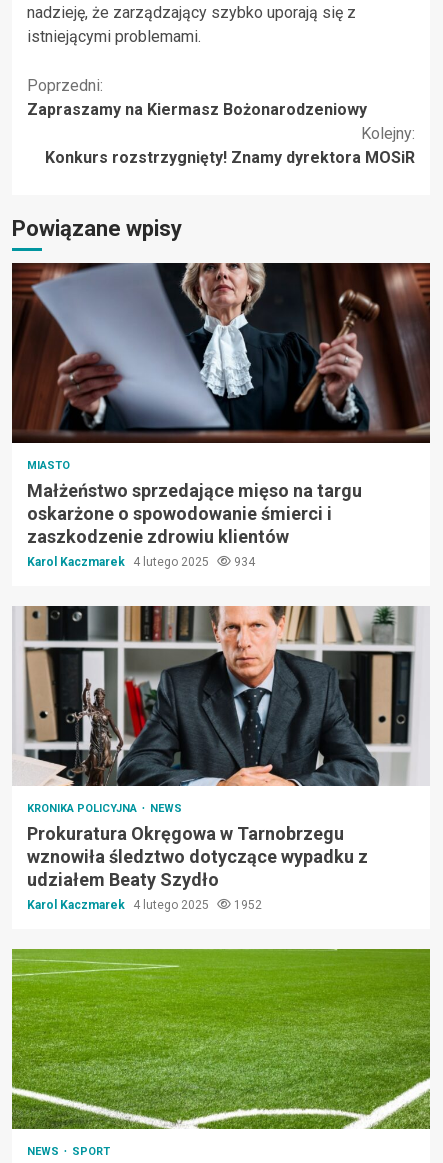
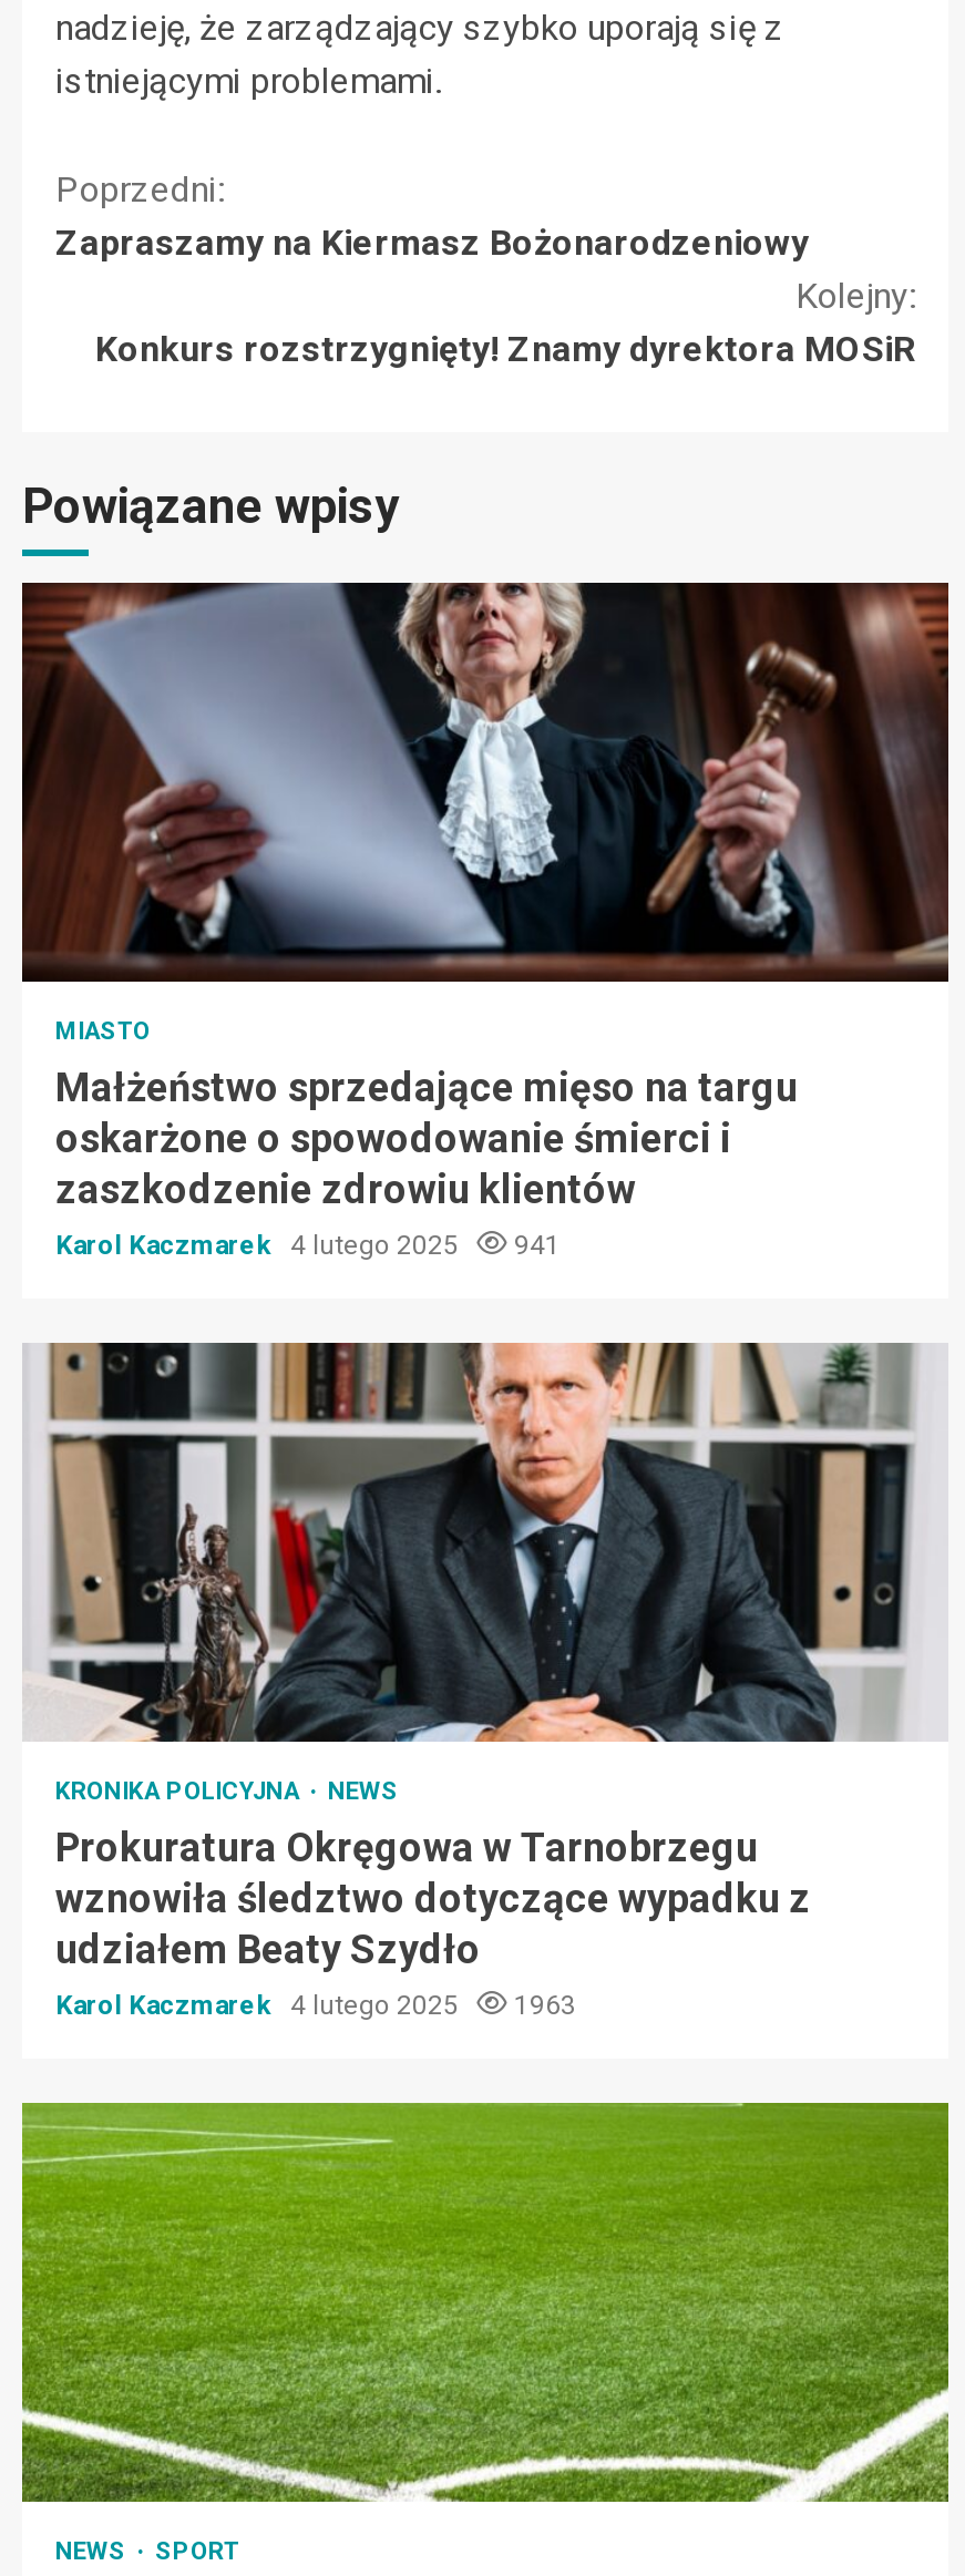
- Karol Kaczmarek 4 lutego 2025 934
+ Karol Kaczmarek 4 lutego 2025 941

- Karol Kaczmarek 4 lutego 2025 1952
+ Karol Kaczmarek 4 lutego 2025 1963
